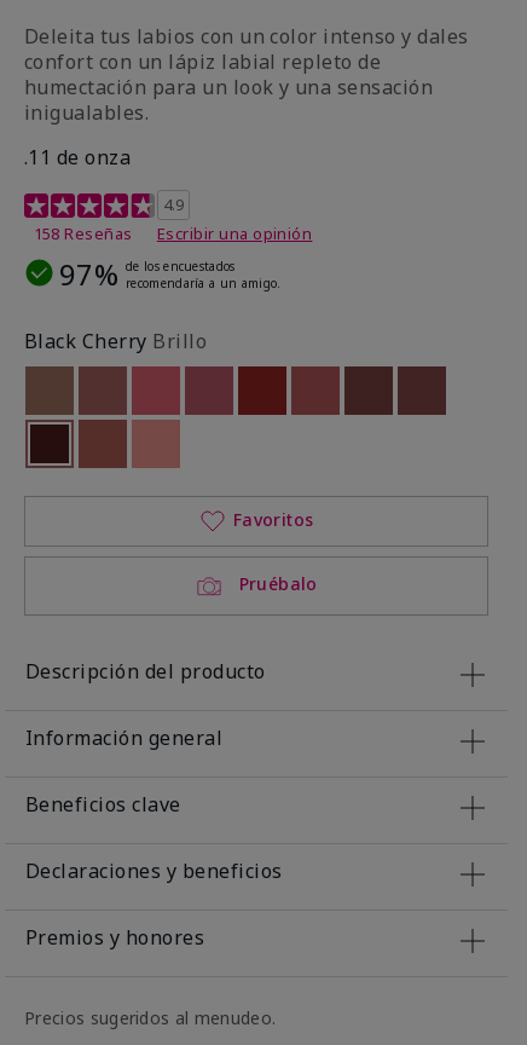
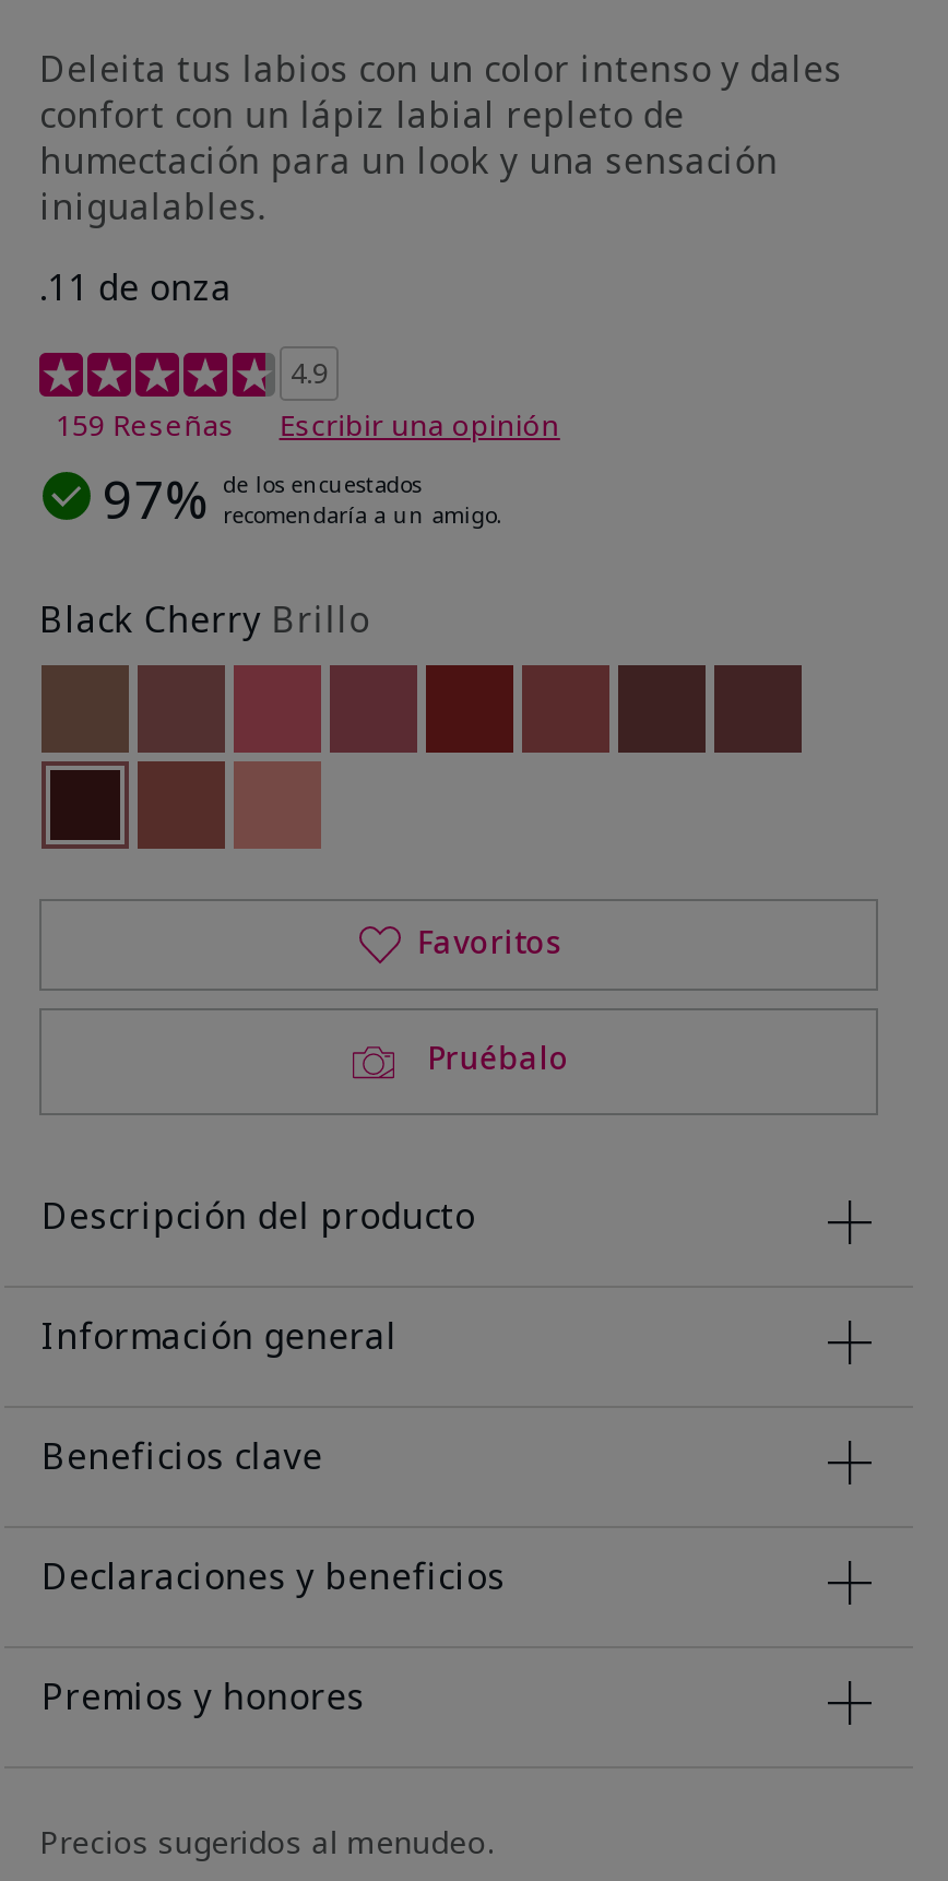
- 158 Reseñas Escribir una opinión
+ 159 Reseñas Escribir una opinión
